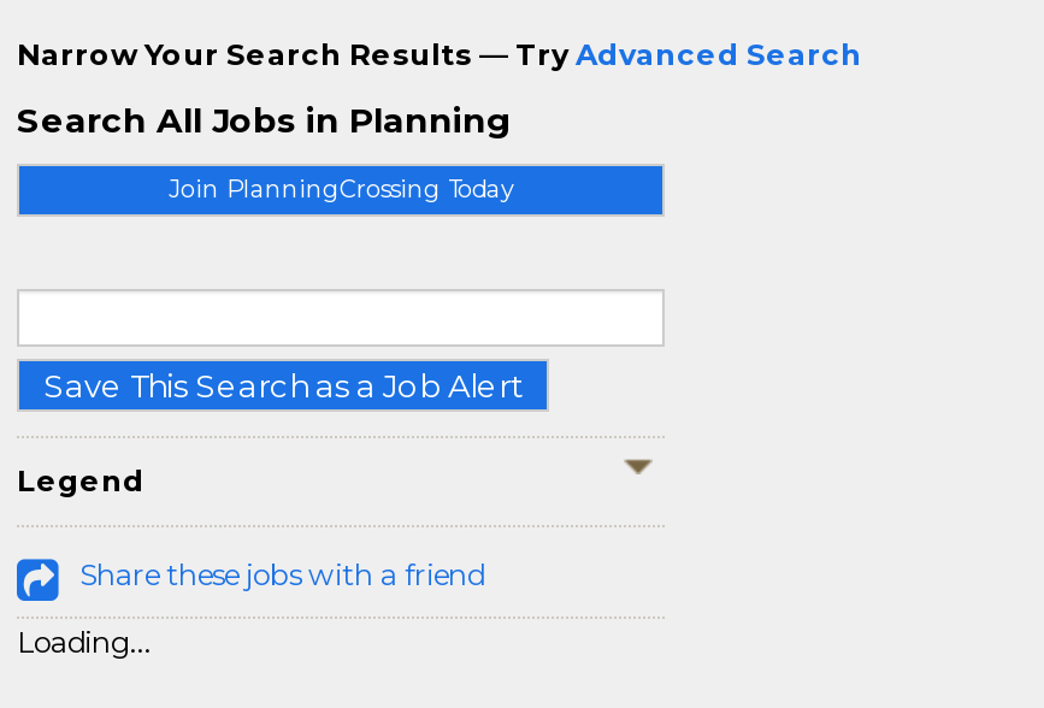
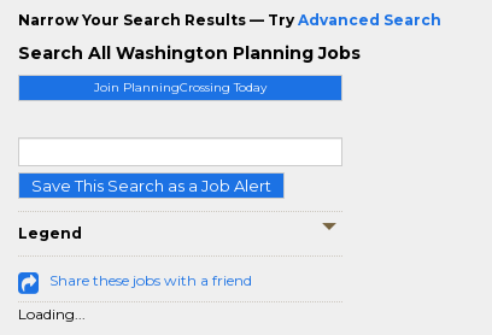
- Search All Jobs in Planning
+ Search All Washington Planning Jobs
